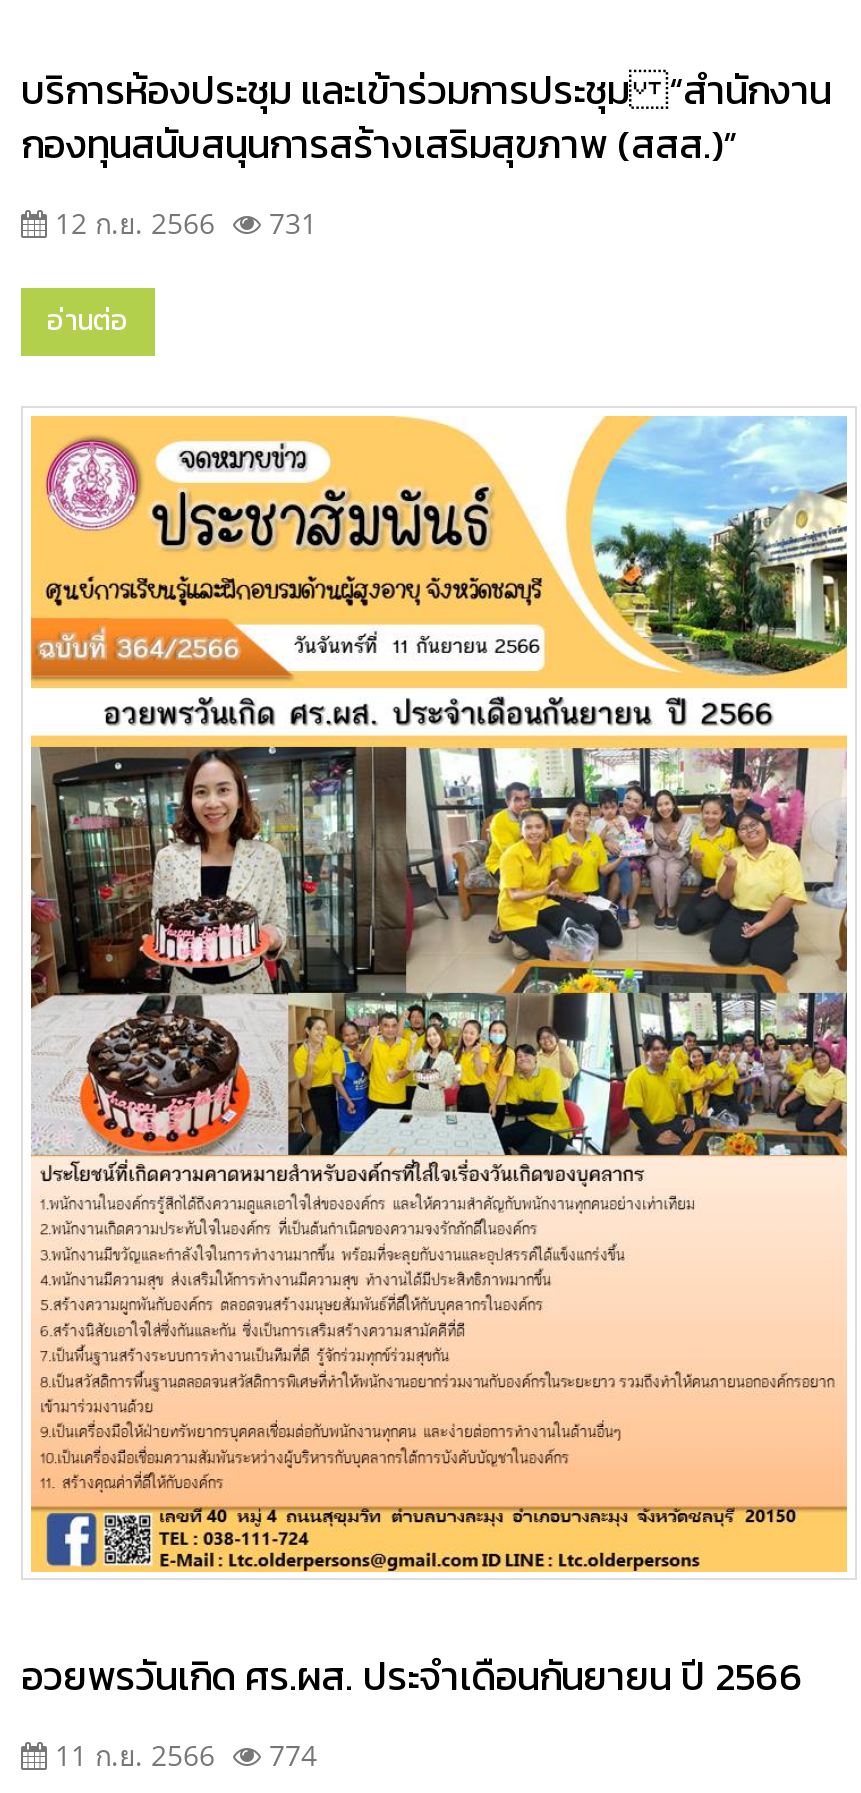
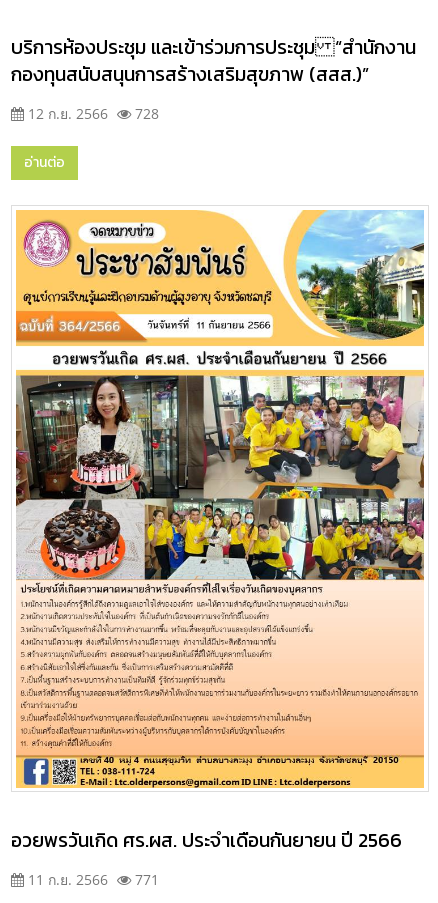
- 12 ก.ย. 2566 731
+ 12 ก.ย. 2566 728

- 11 ก.ย. 2566 774
+ 11 ก.ย. 2566 771
